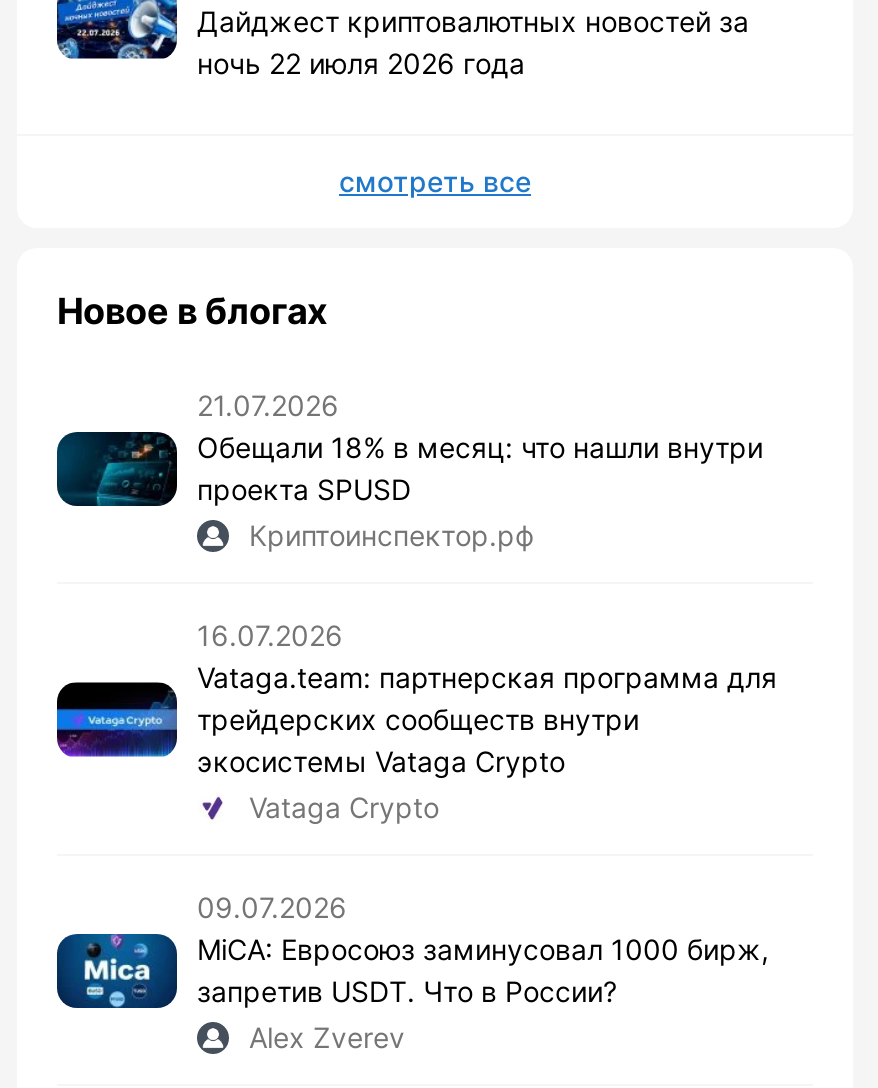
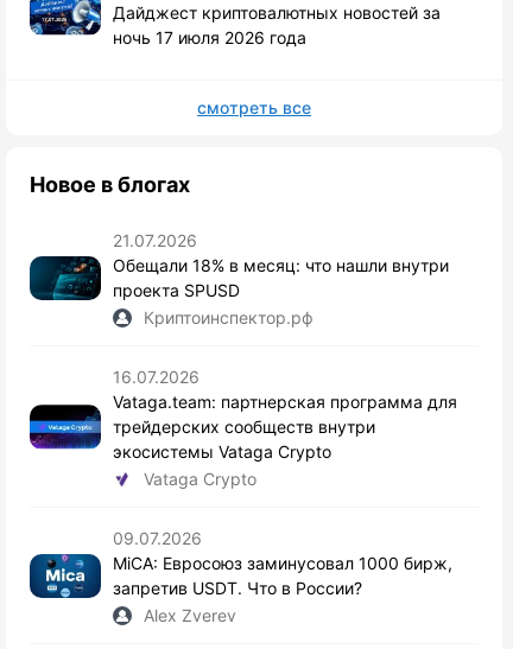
- ночь 22 июля 2026 года
+ ночь 17 июля 2026 года
